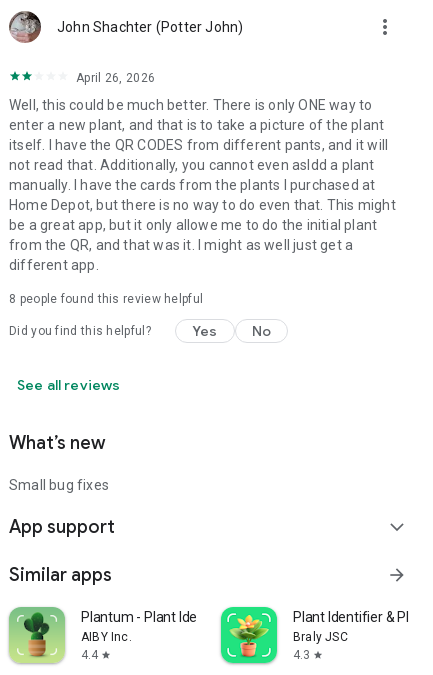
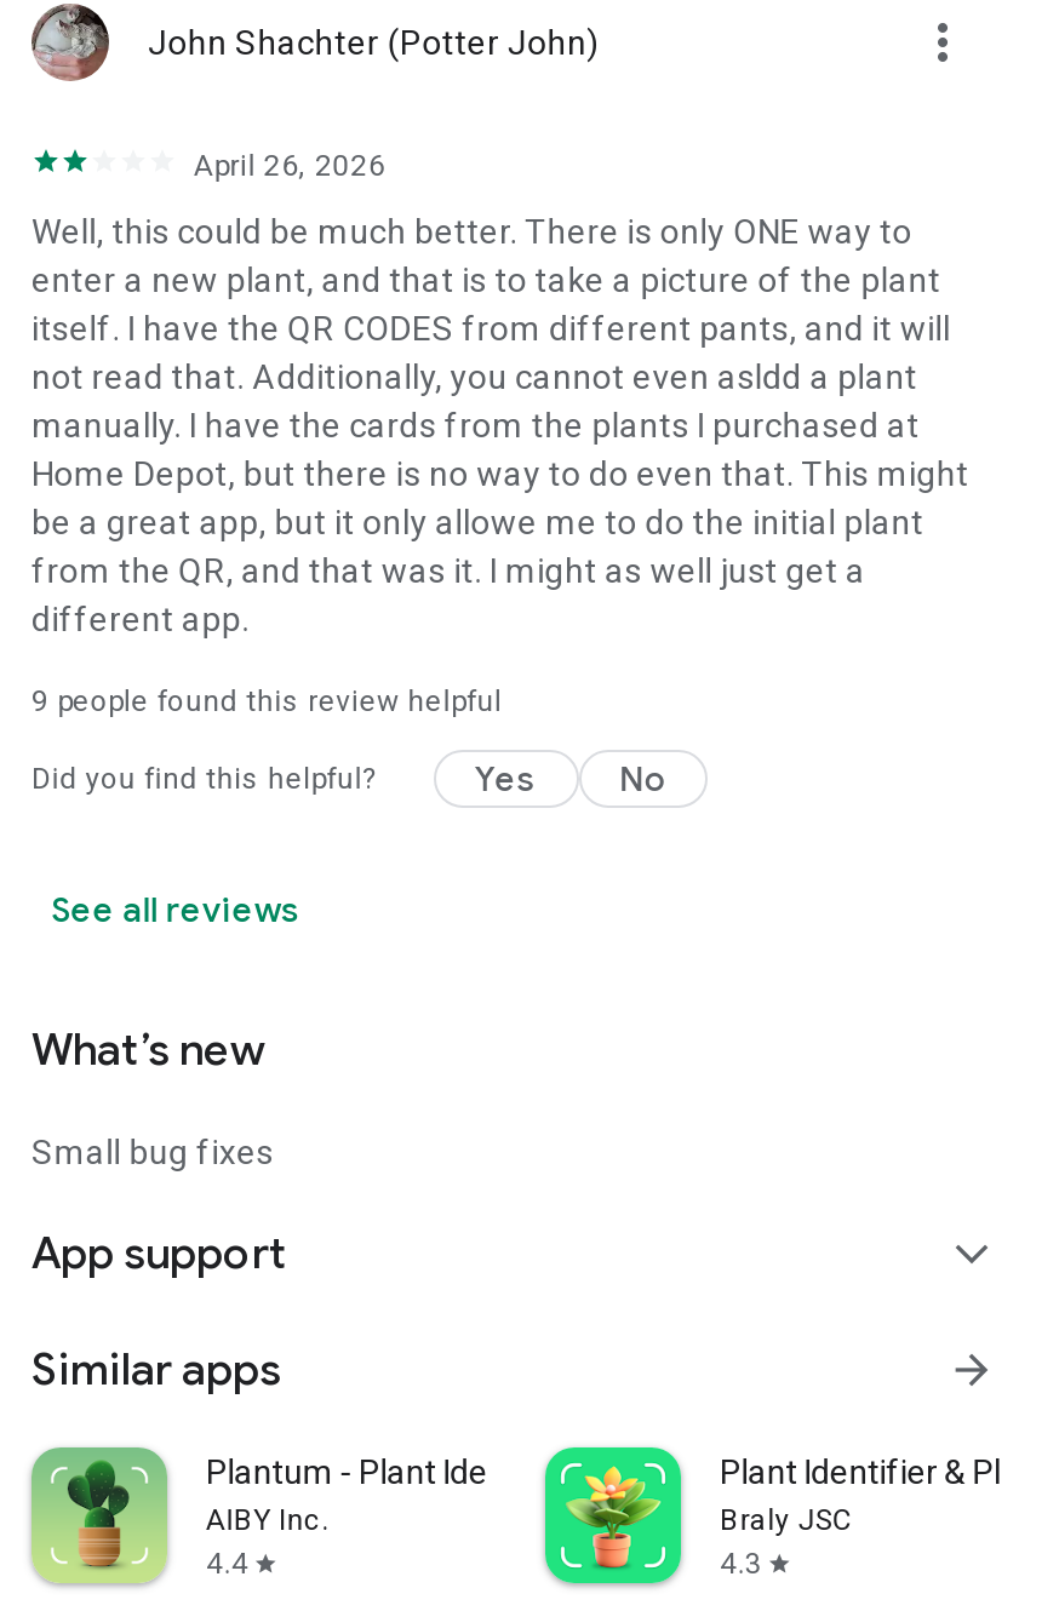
- 8 people found this review helpful
+ 9 people found this review helpful
